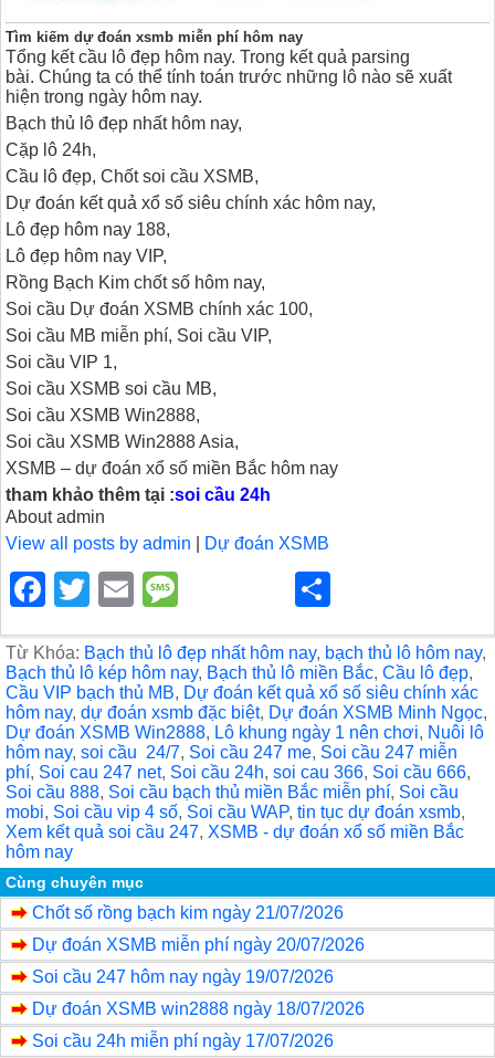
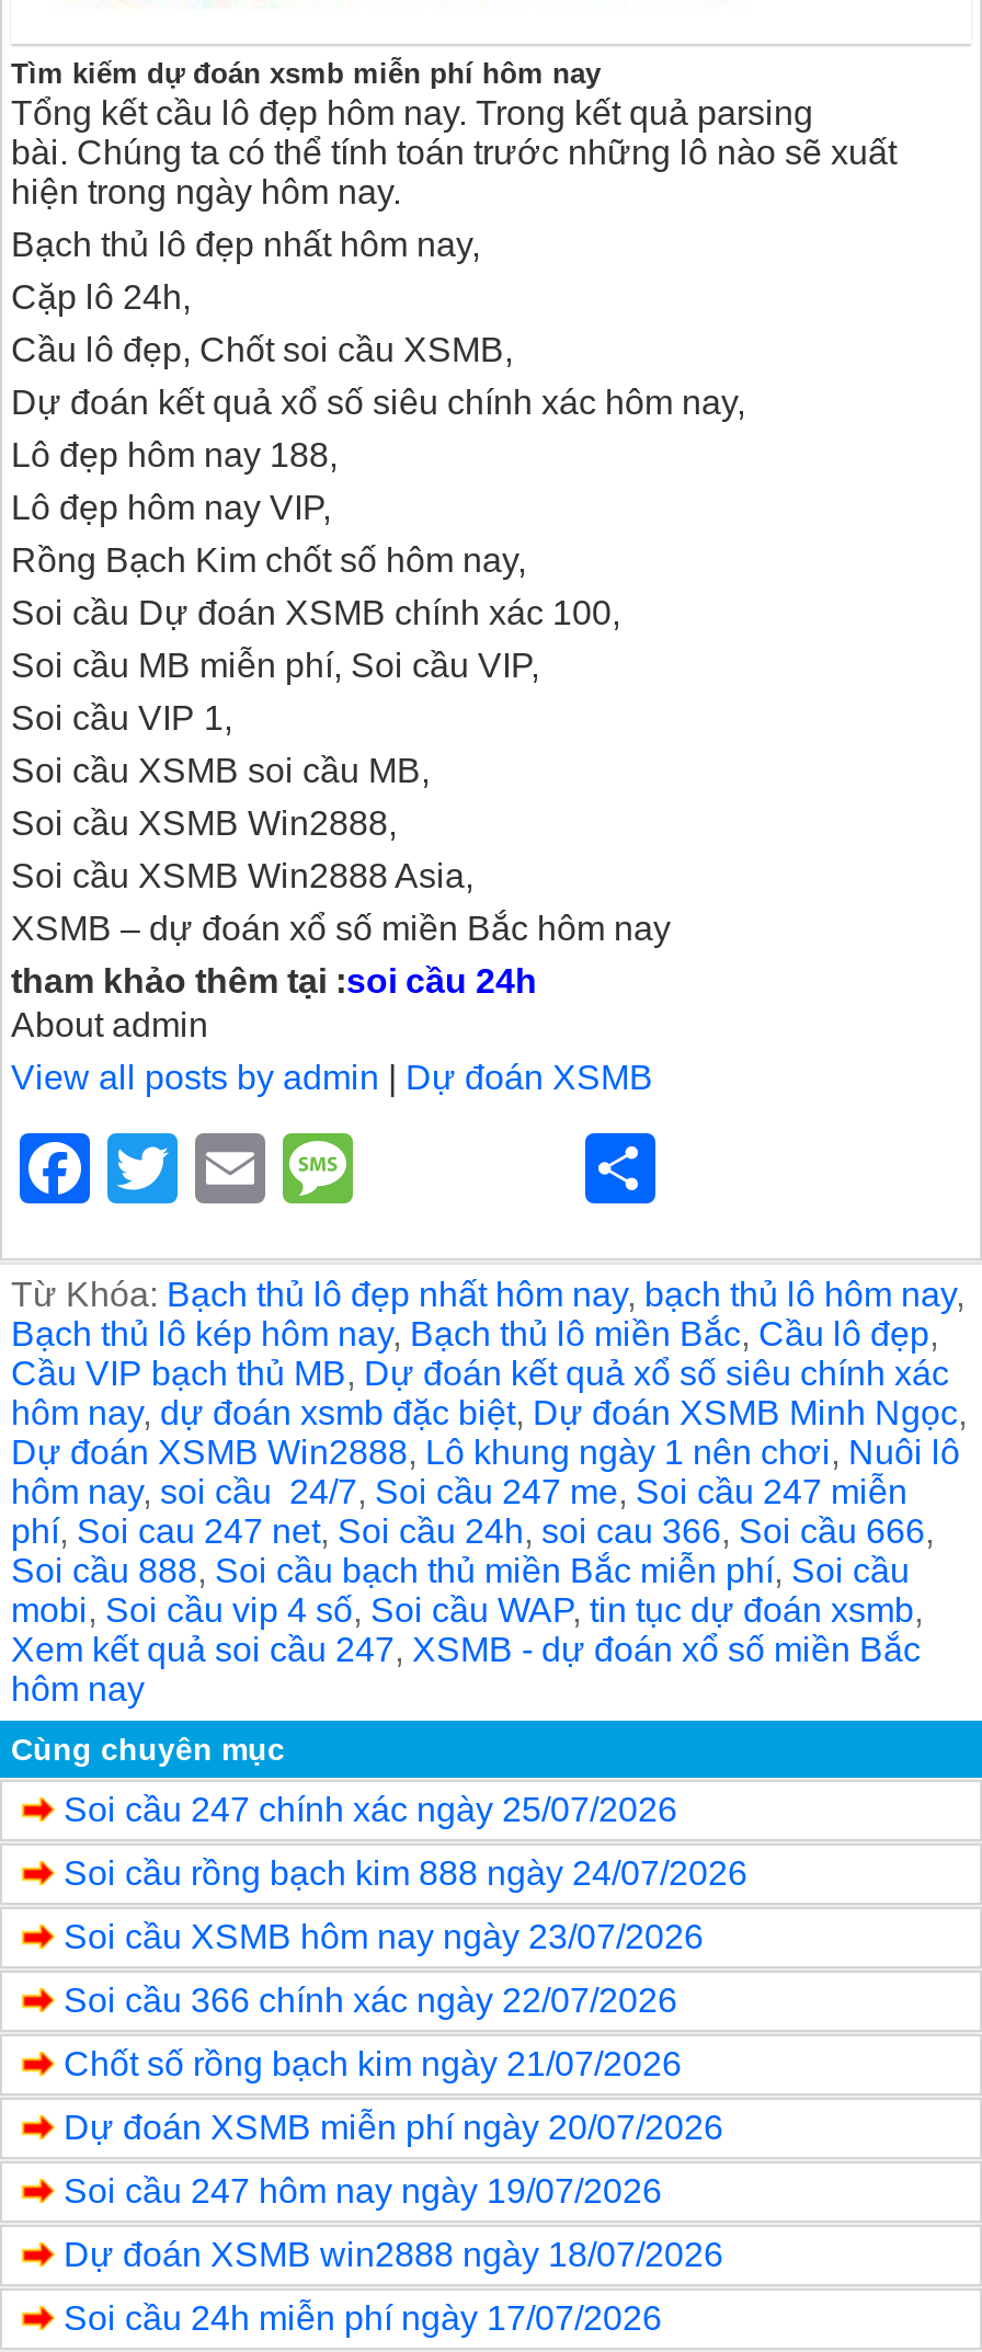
+ Soi cầu 247 chính xác ngày 25/07/2026
+ Soi cầu rồng bạch kim 888 ngày 24/07/2026
+ Soi cầu XSMB hôm nay ngày 23/07/2026
+ Soi cầu 366 chính xác ngày 22/07/2026
